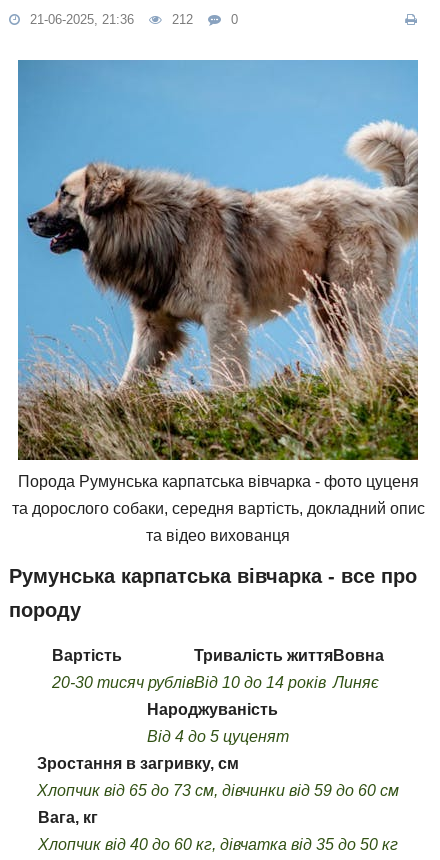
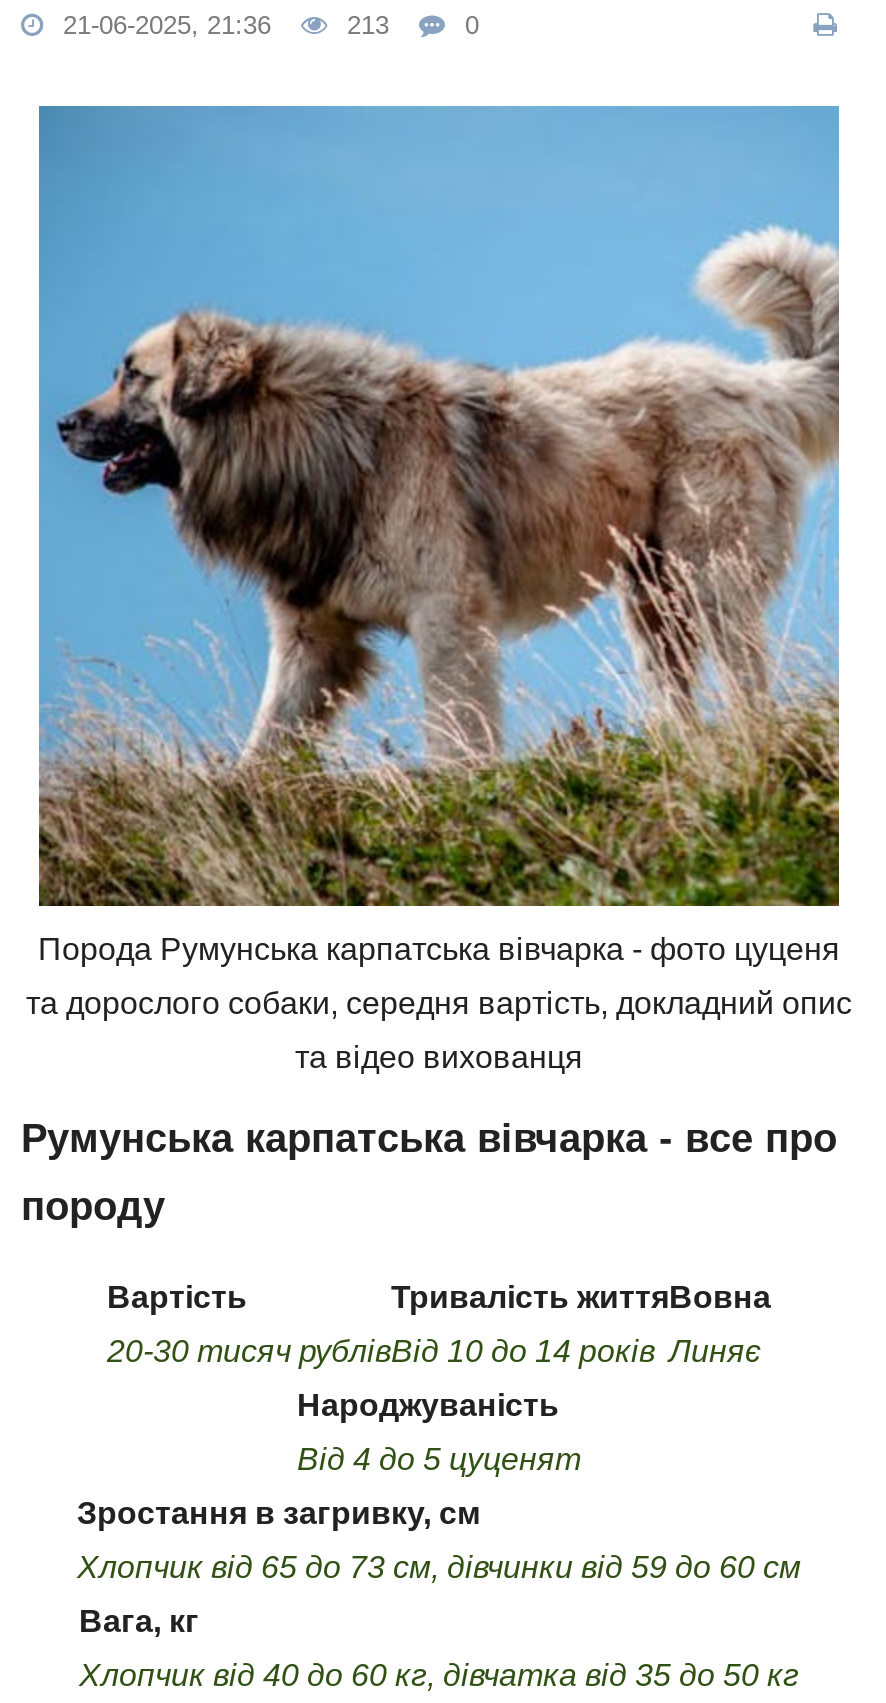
- 212
+ 213
